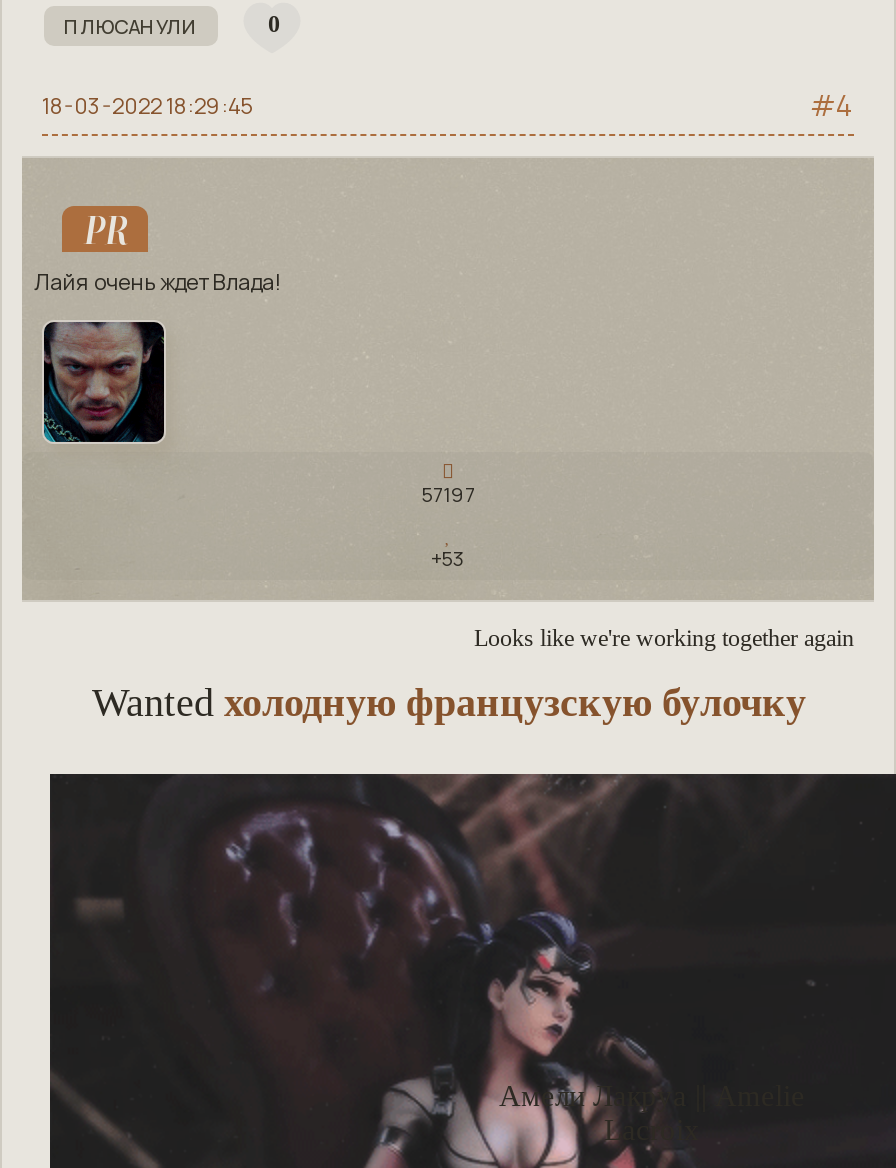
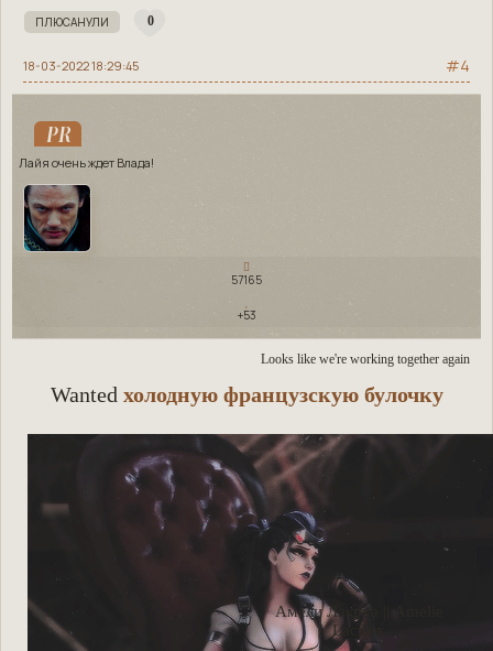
- 57197
+ 57165
